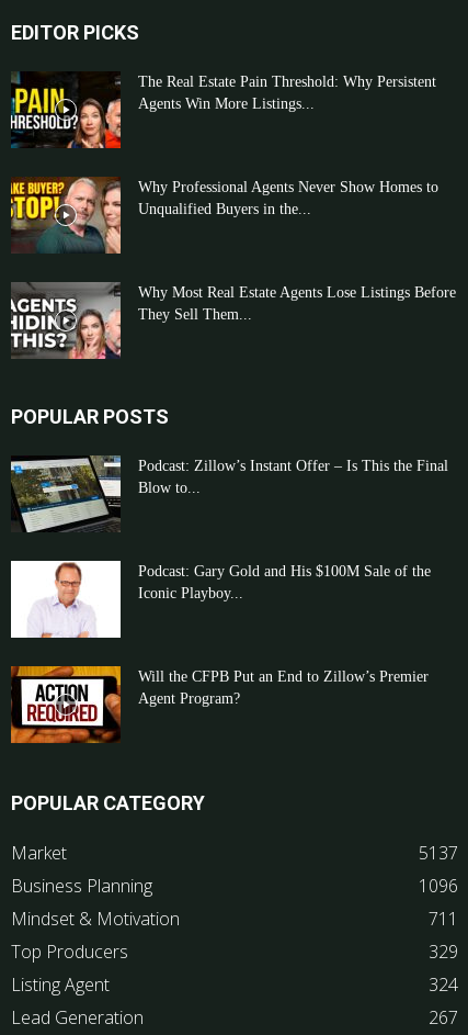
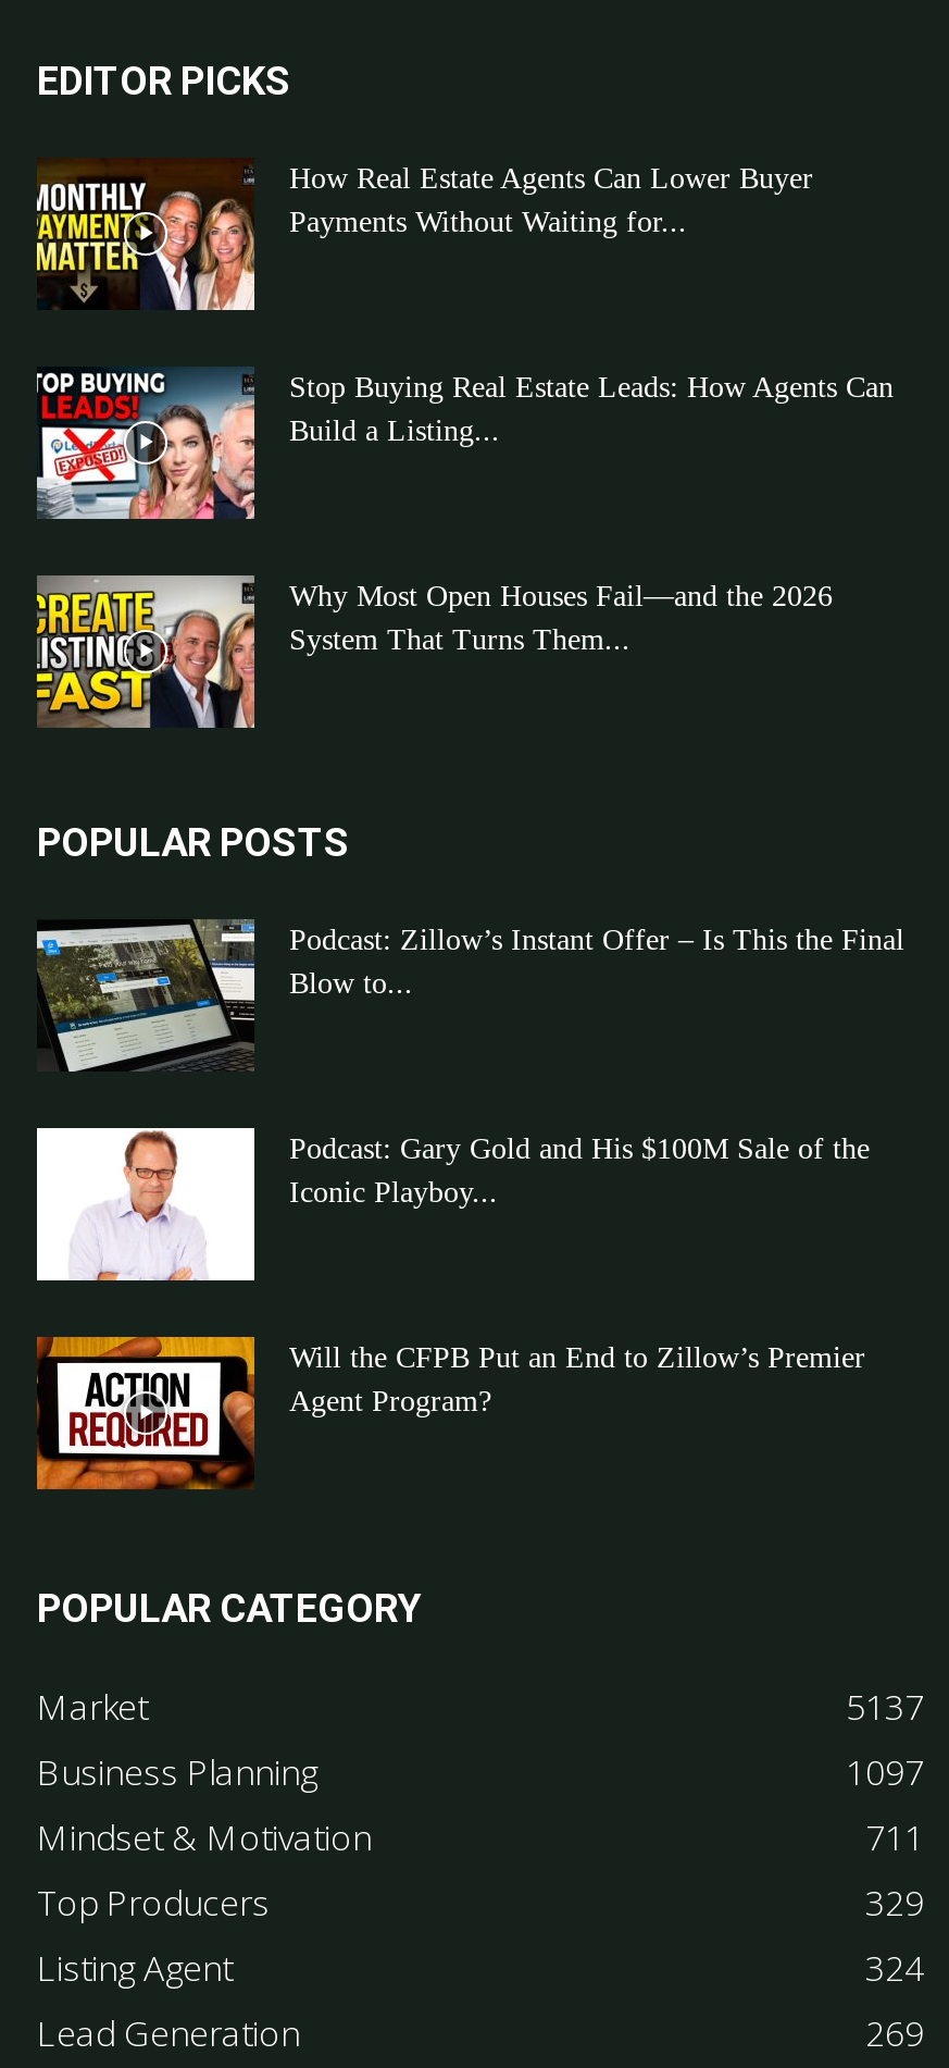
- [image]
- The Real Estate Pain Threshold: Why Persistent
- Agents Win More Listings...
+ [image]
+ How Real Estate Agents Can Lower Buyer
+ Payments Without Waiting for...

- [image]
- Why Professional Agents Never Show Homes to
- Unqualified Buyers in the...
+ [image]
+ Stop Buying Real Estate Leads: How Agents Can
+ Build a Listing...

- [image]
- Why Most Real Estate Agents Lose Listings Before
- They Sell Them...
+ [image]
+ Why Most Open Houses Fail—and the 2026
+ System That Turns Them...

- 1096
+ 1097

- 267
+ 269
